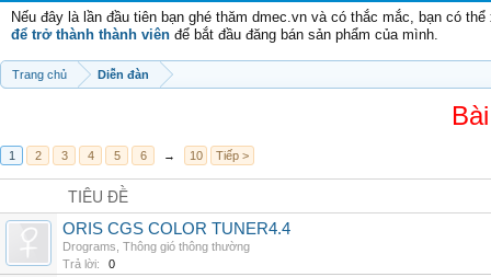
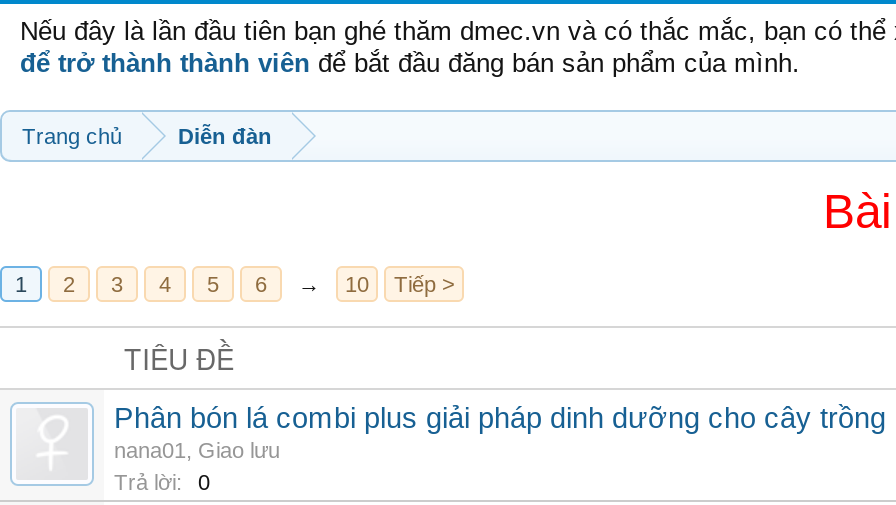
- ORIS CGS COLOR TUNER4.4
- Drograms, Thông gió thông thường
+ Phân bón lá combi plus giải pháp dinh dưỡng cho cây trồng
+ nana01, Giao lưu
